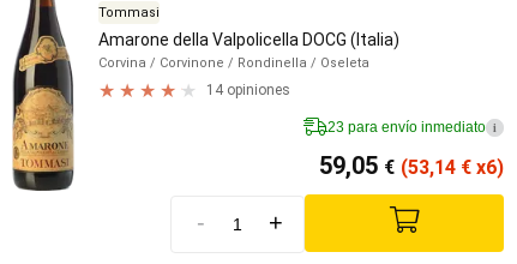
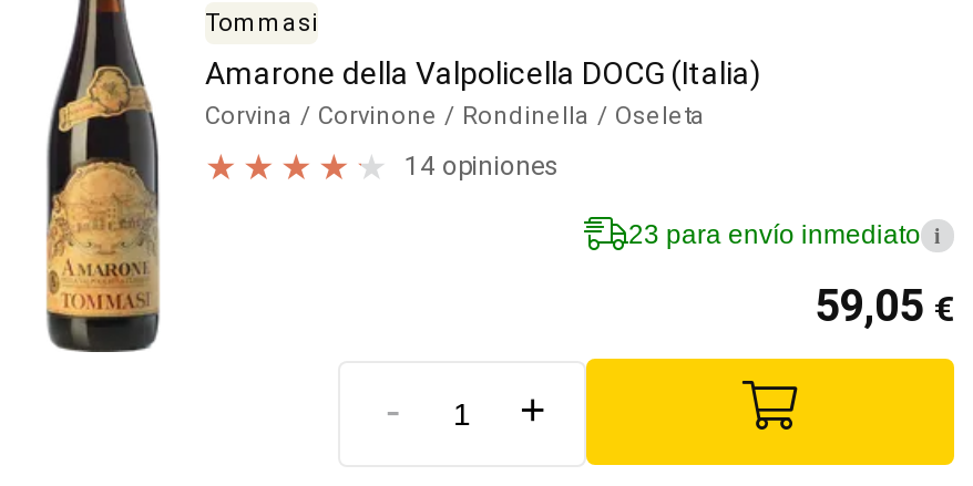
- 59,05 € (53,14 €x6)
+ 59,05 €
